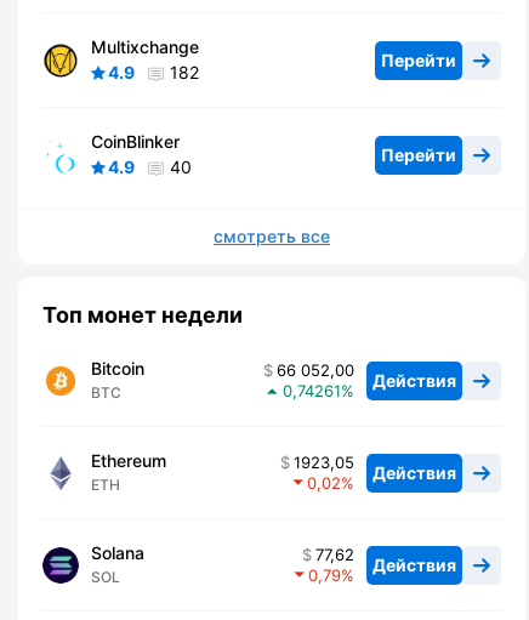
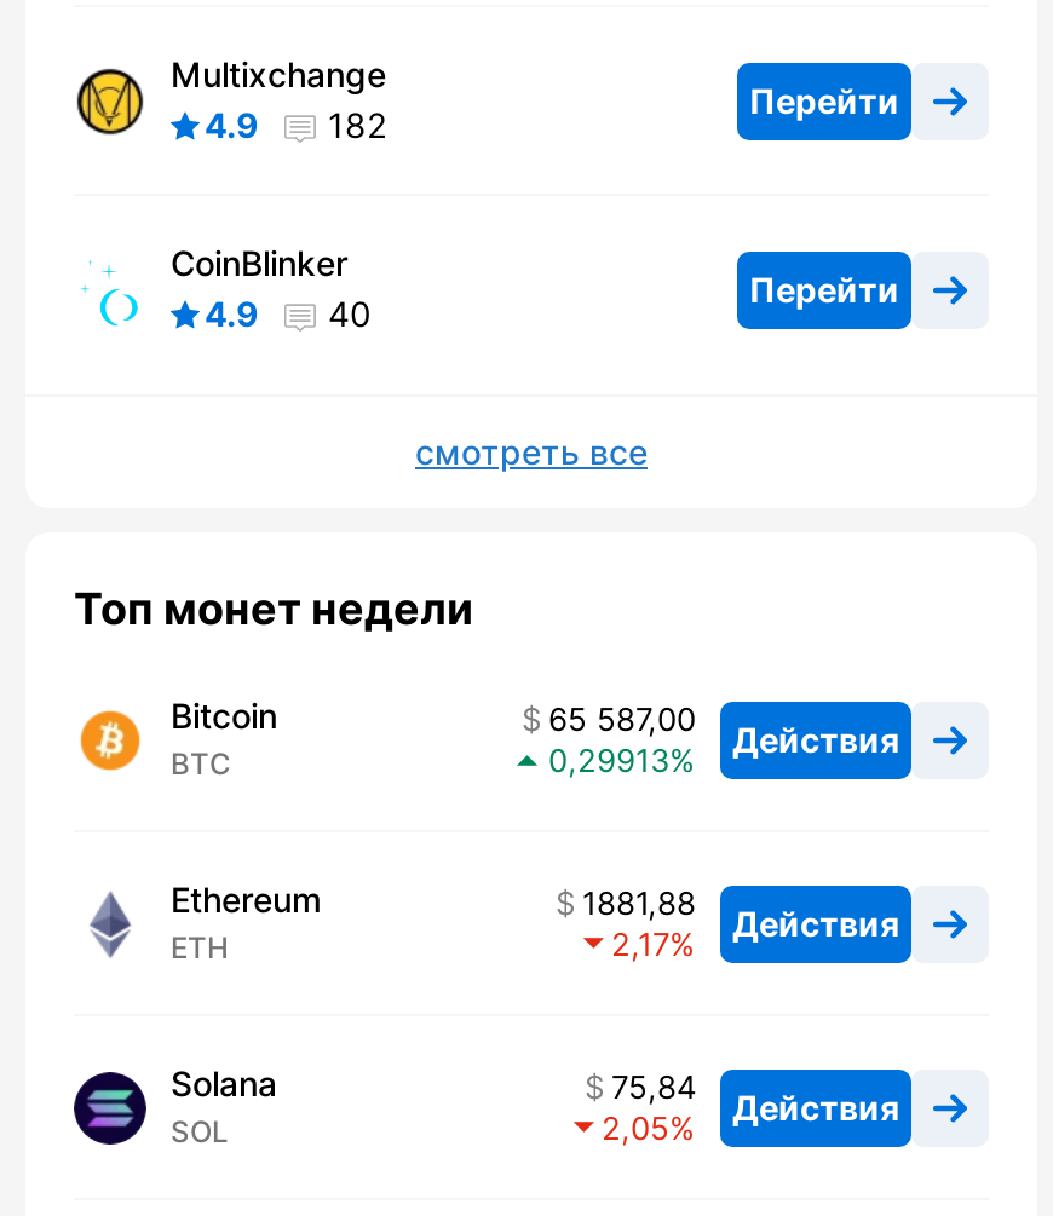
- 66 052,00 Действия
+ 65 587,00 Действия

- 0,74261
+ 0,29913

- 1923,05 Действия
+ 1881,88 Действия

- 0,02
+ 2,17

- 77,62 Действия
+ 75,84 Действия

- 0,79
+ 2,05
